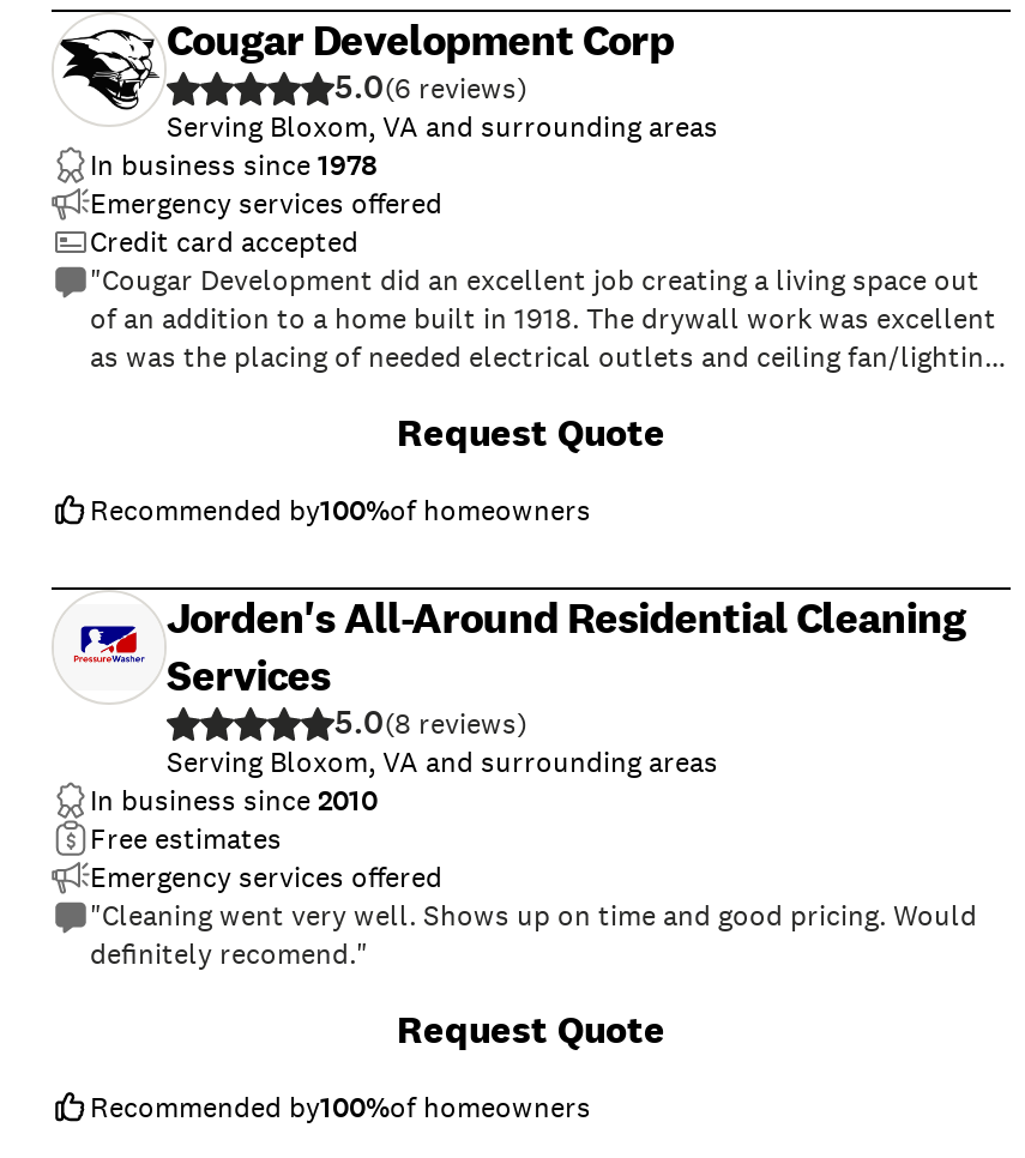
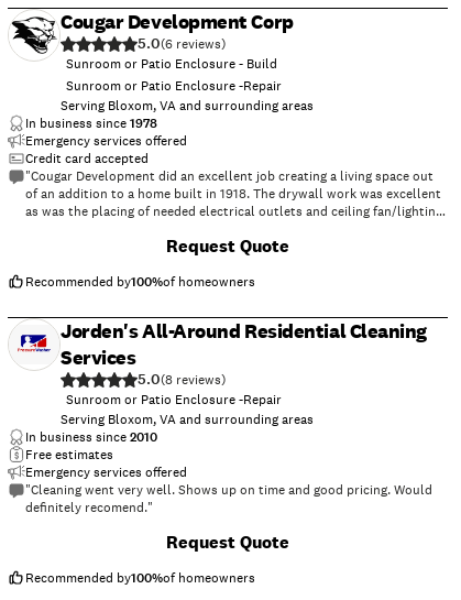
+ Sunroom or Patio Enclosure - Build
+ Sunroom or Patio Enclosure -Repair

+ Sunroom or Patio Enclosure -Repair
